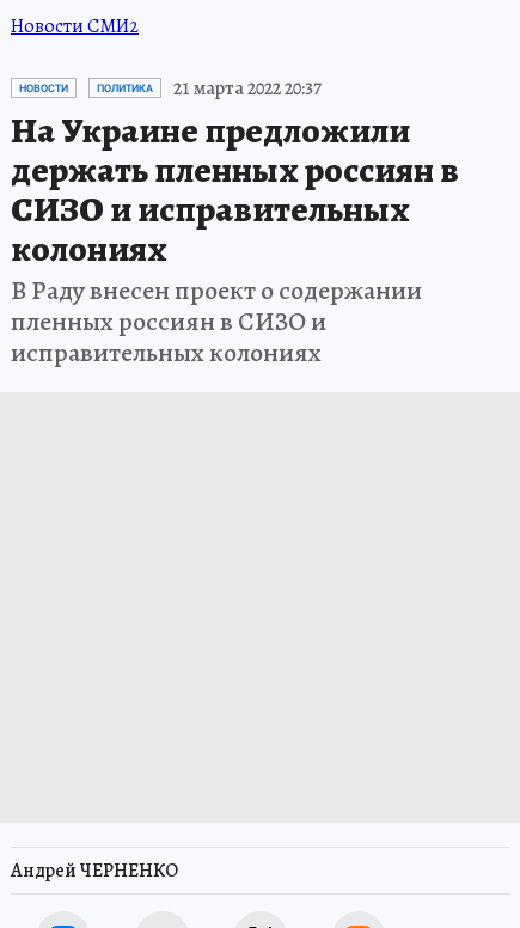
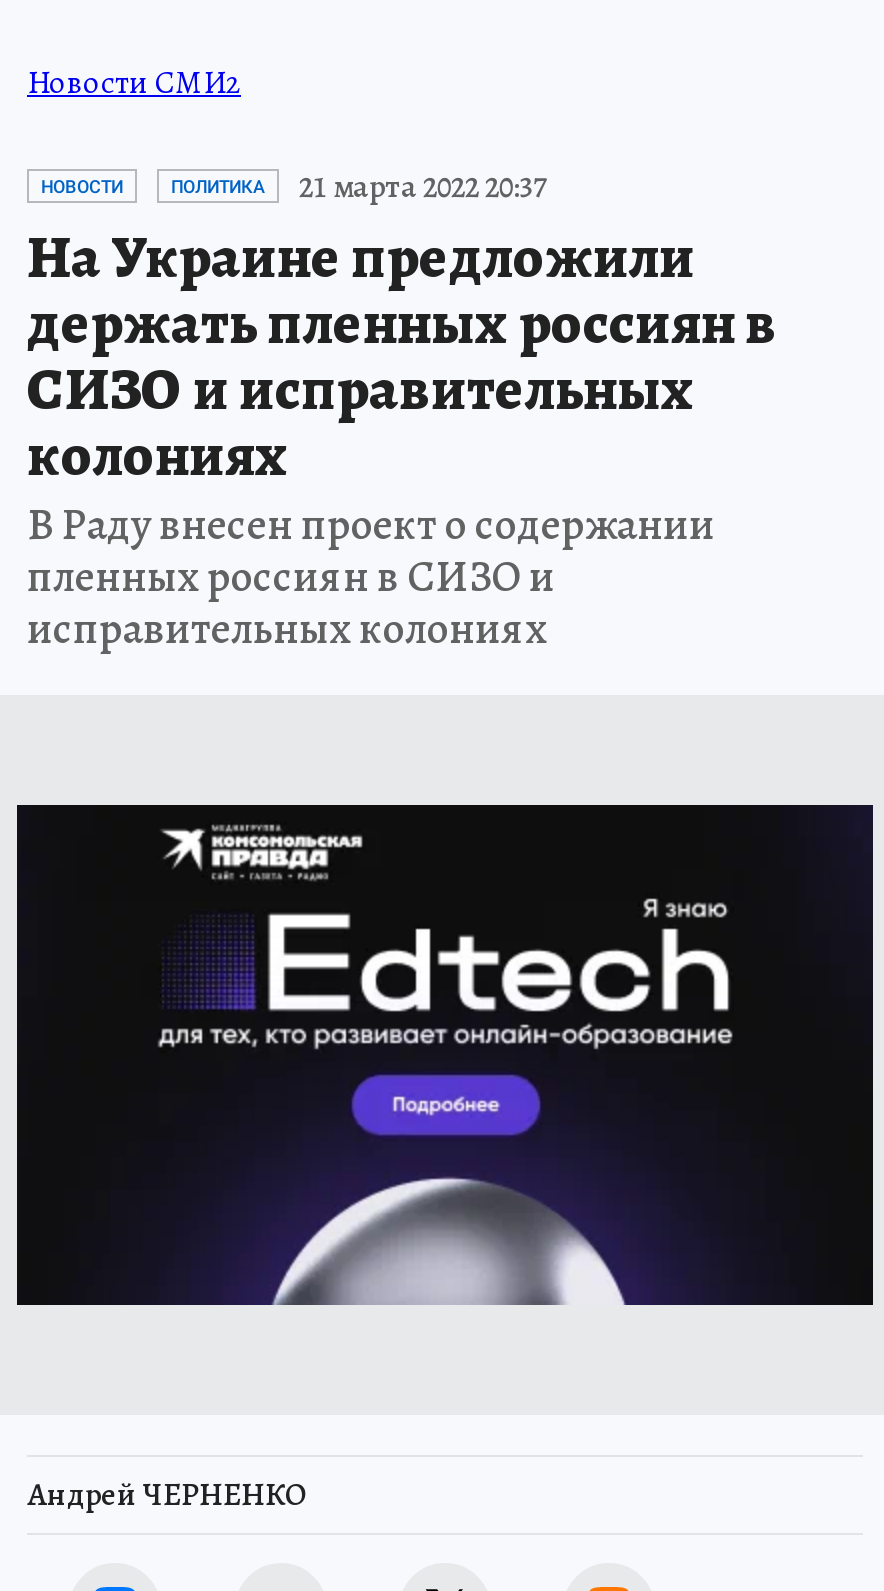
+ [image]
